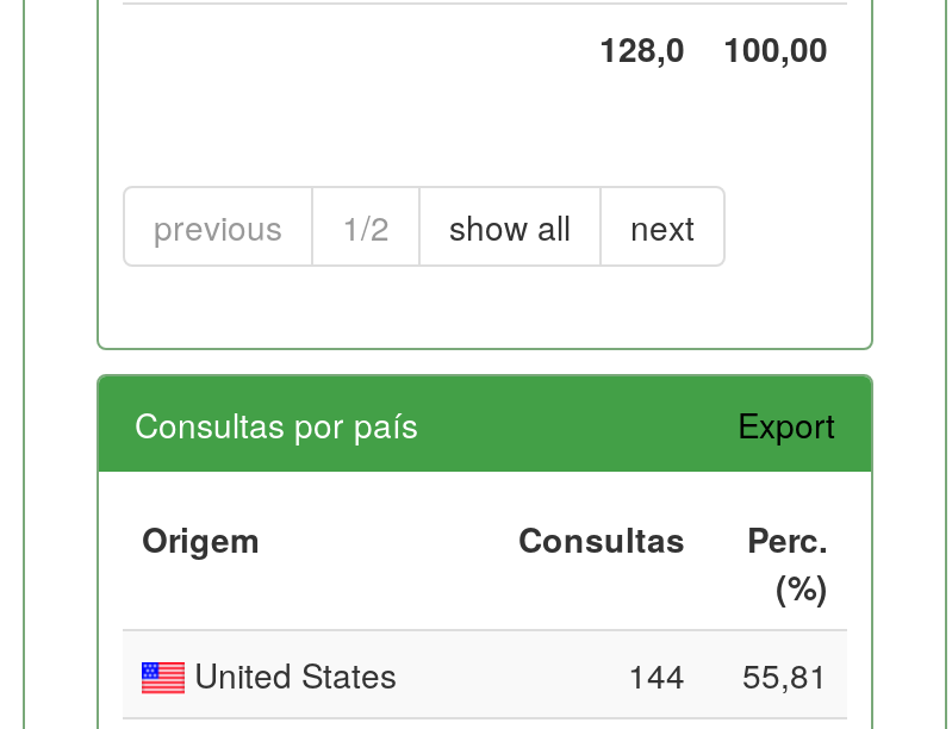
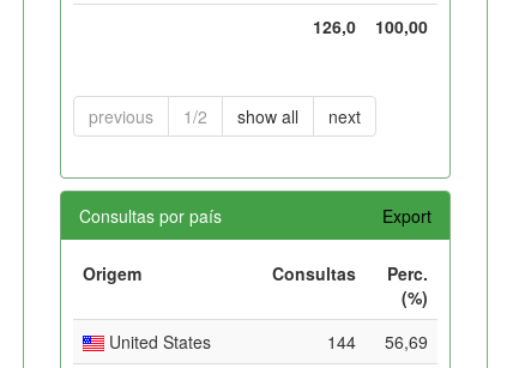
- 128,0 100,00
+ 126,0 100,00

- 144 55,81
+ 144 56,69
